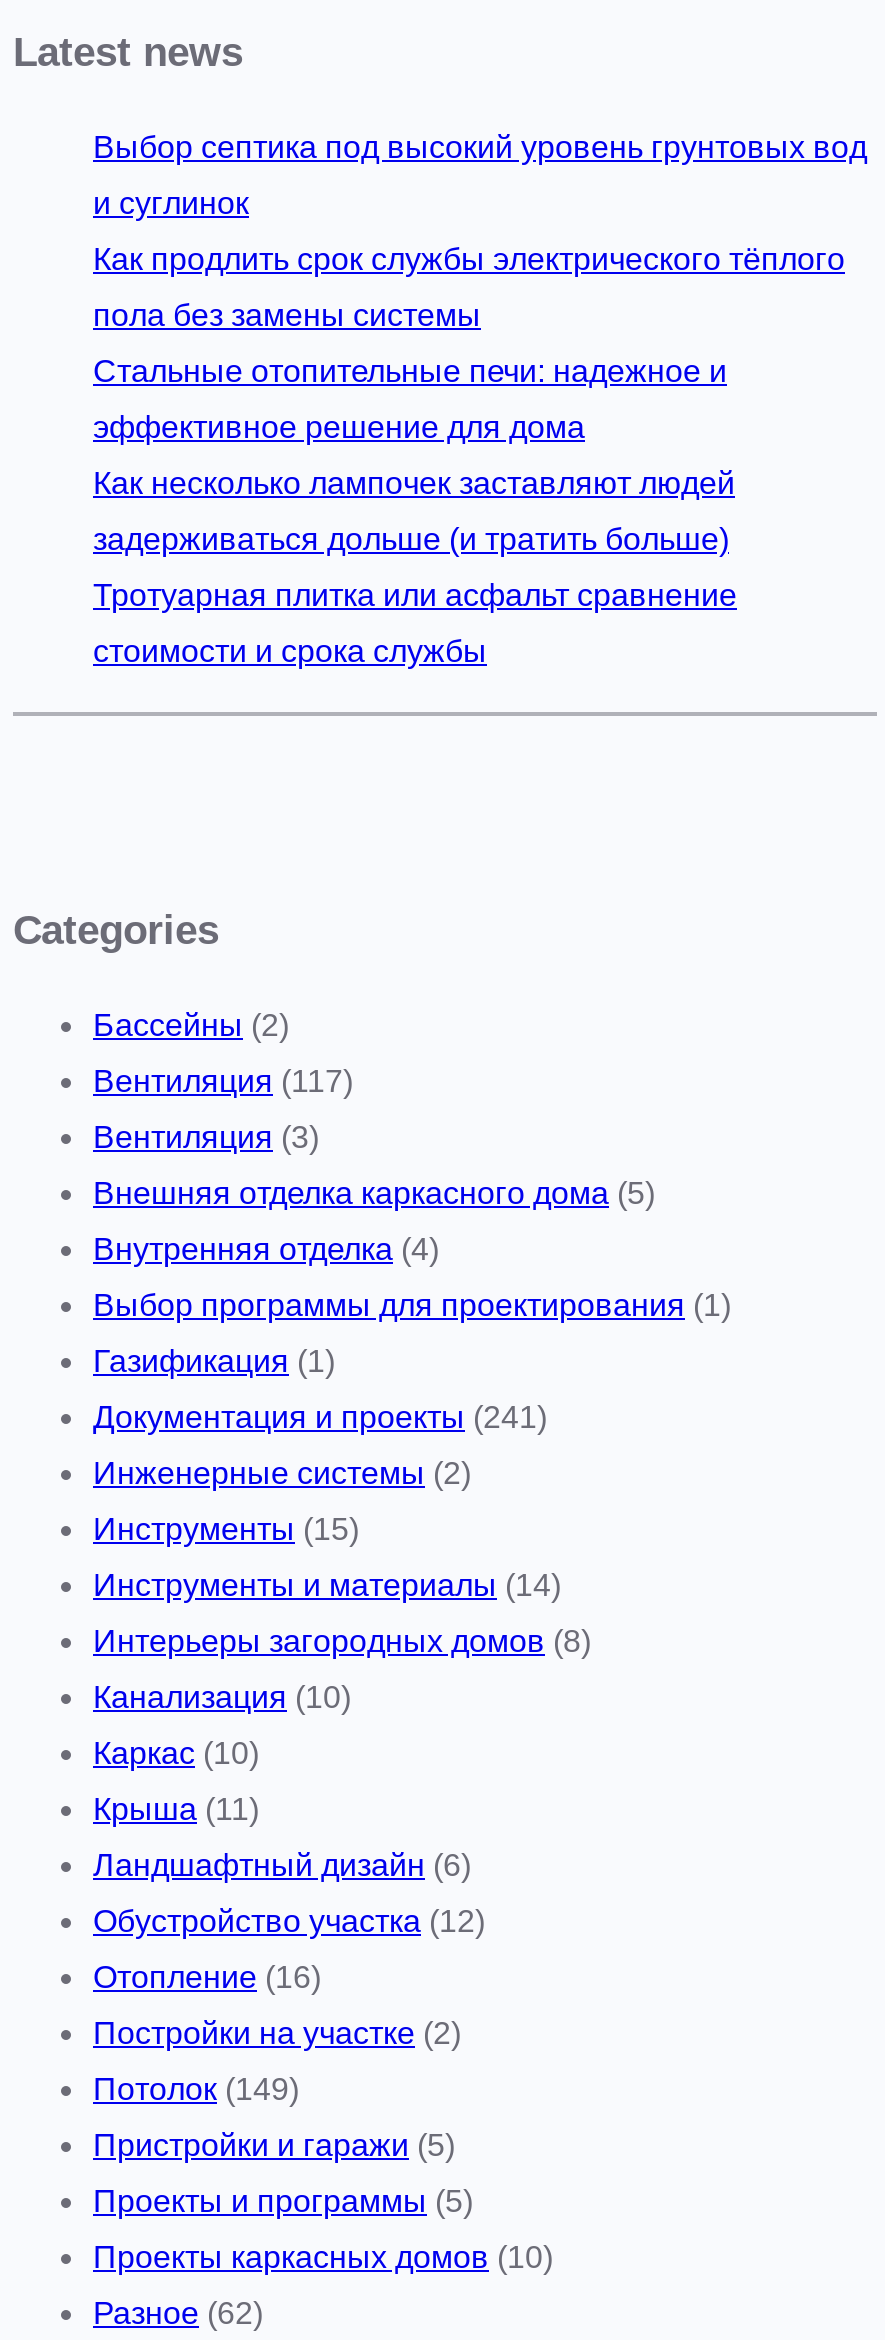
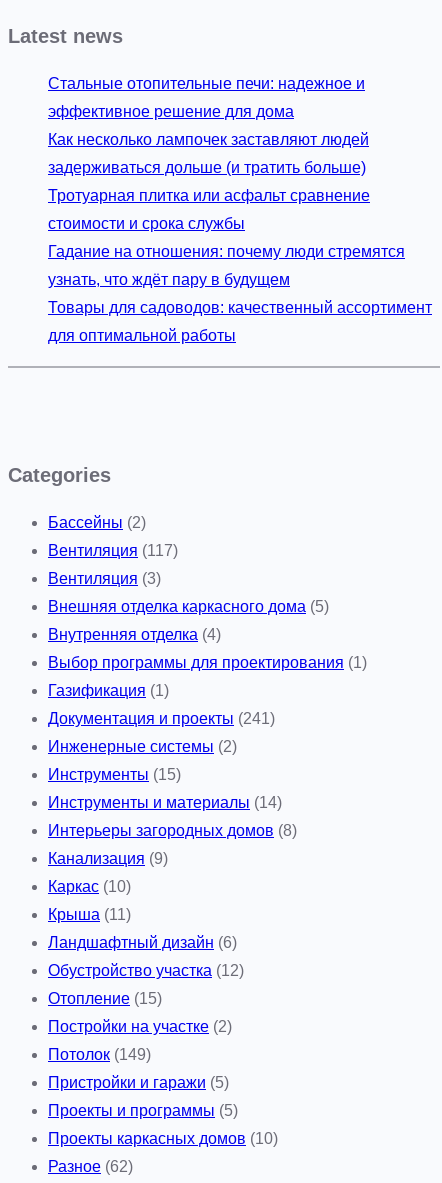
- Выбор септика под высокий уровень грунтовых вод
- и суглинок
- Как продлить срок службы электрического тёплого
- пола без замены системы

moved up: Стальные отопительные печи: надежное и | эффективное решение для дома | Как несколько лампочек заставляют людей | задерживаться дольше (и тратить больше) | Тротуарная плитка или асфальт сравнение | стоимости и срока службы

+ Гадание на отношения: почему люди стремятся
+ узнать, что ждёт пару в будущем
+ Товары для садоводов: качественный ассортимент
+ для оптимальной работы

- Канализация (10)
+ Канализация (9)

- Отопление (16)
+ Отопление (15)
